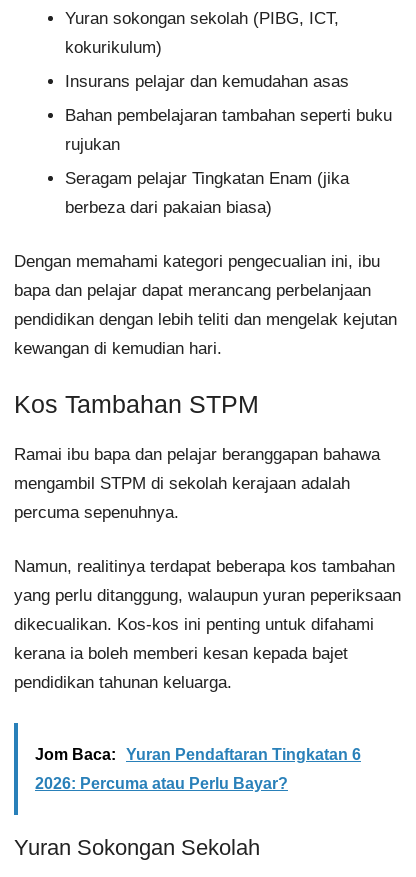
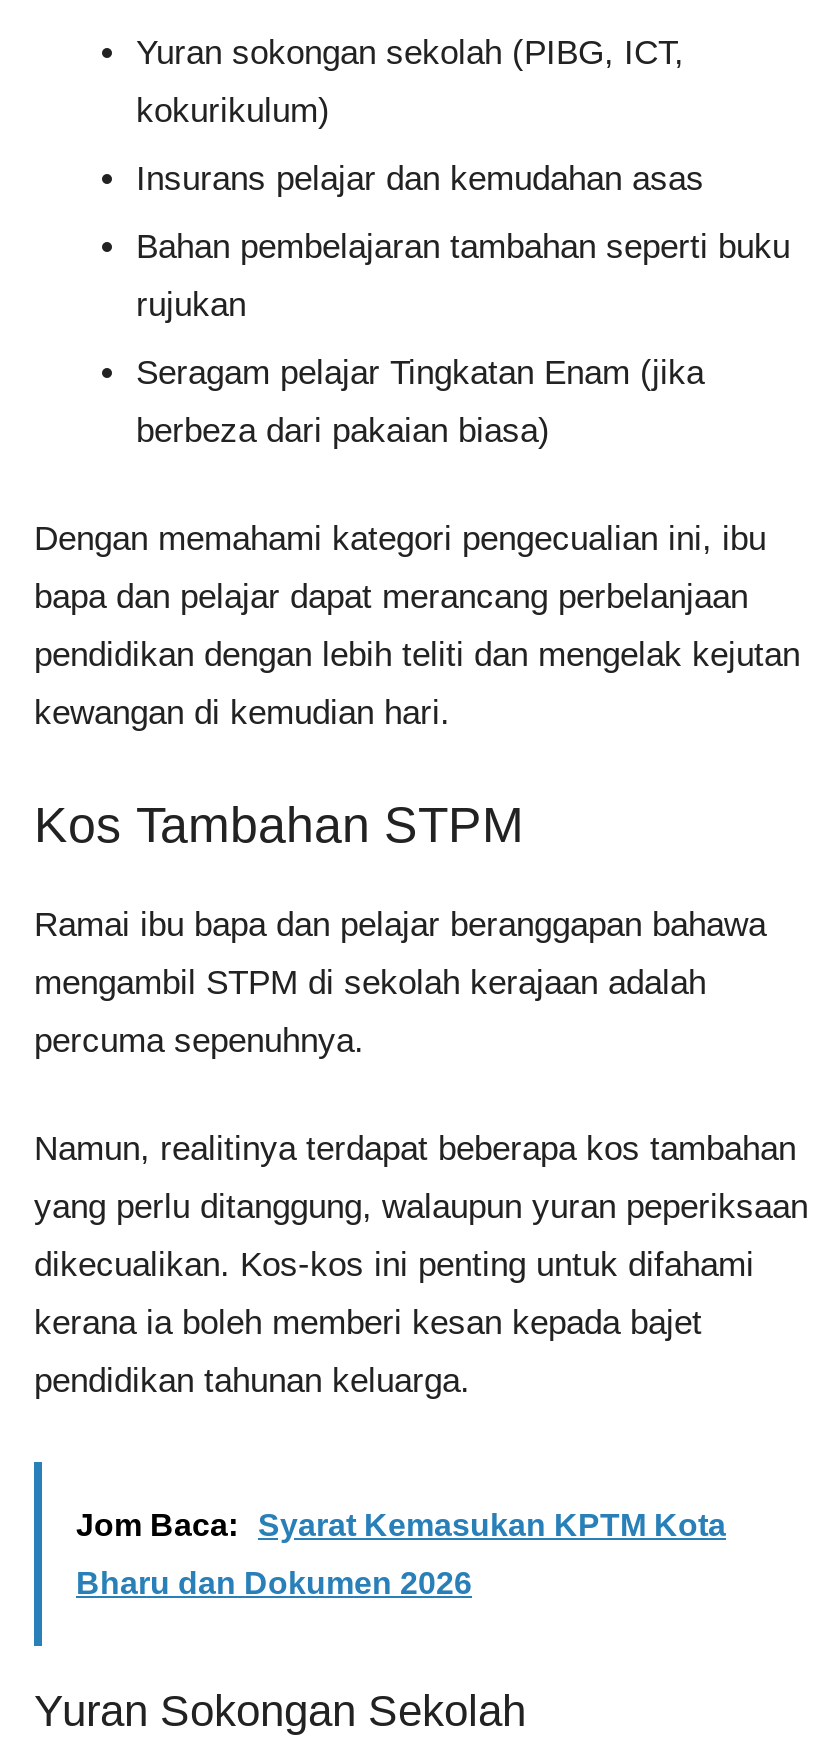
- Jom Baca: Yuran Pendaftaran Tingkatan 6
+ Jom Baca: Syarat Kemasukan KPTM Kota

- 2026: Percuma atau Perlu Bayar?
+ Bharu dan Dokumen 2026
